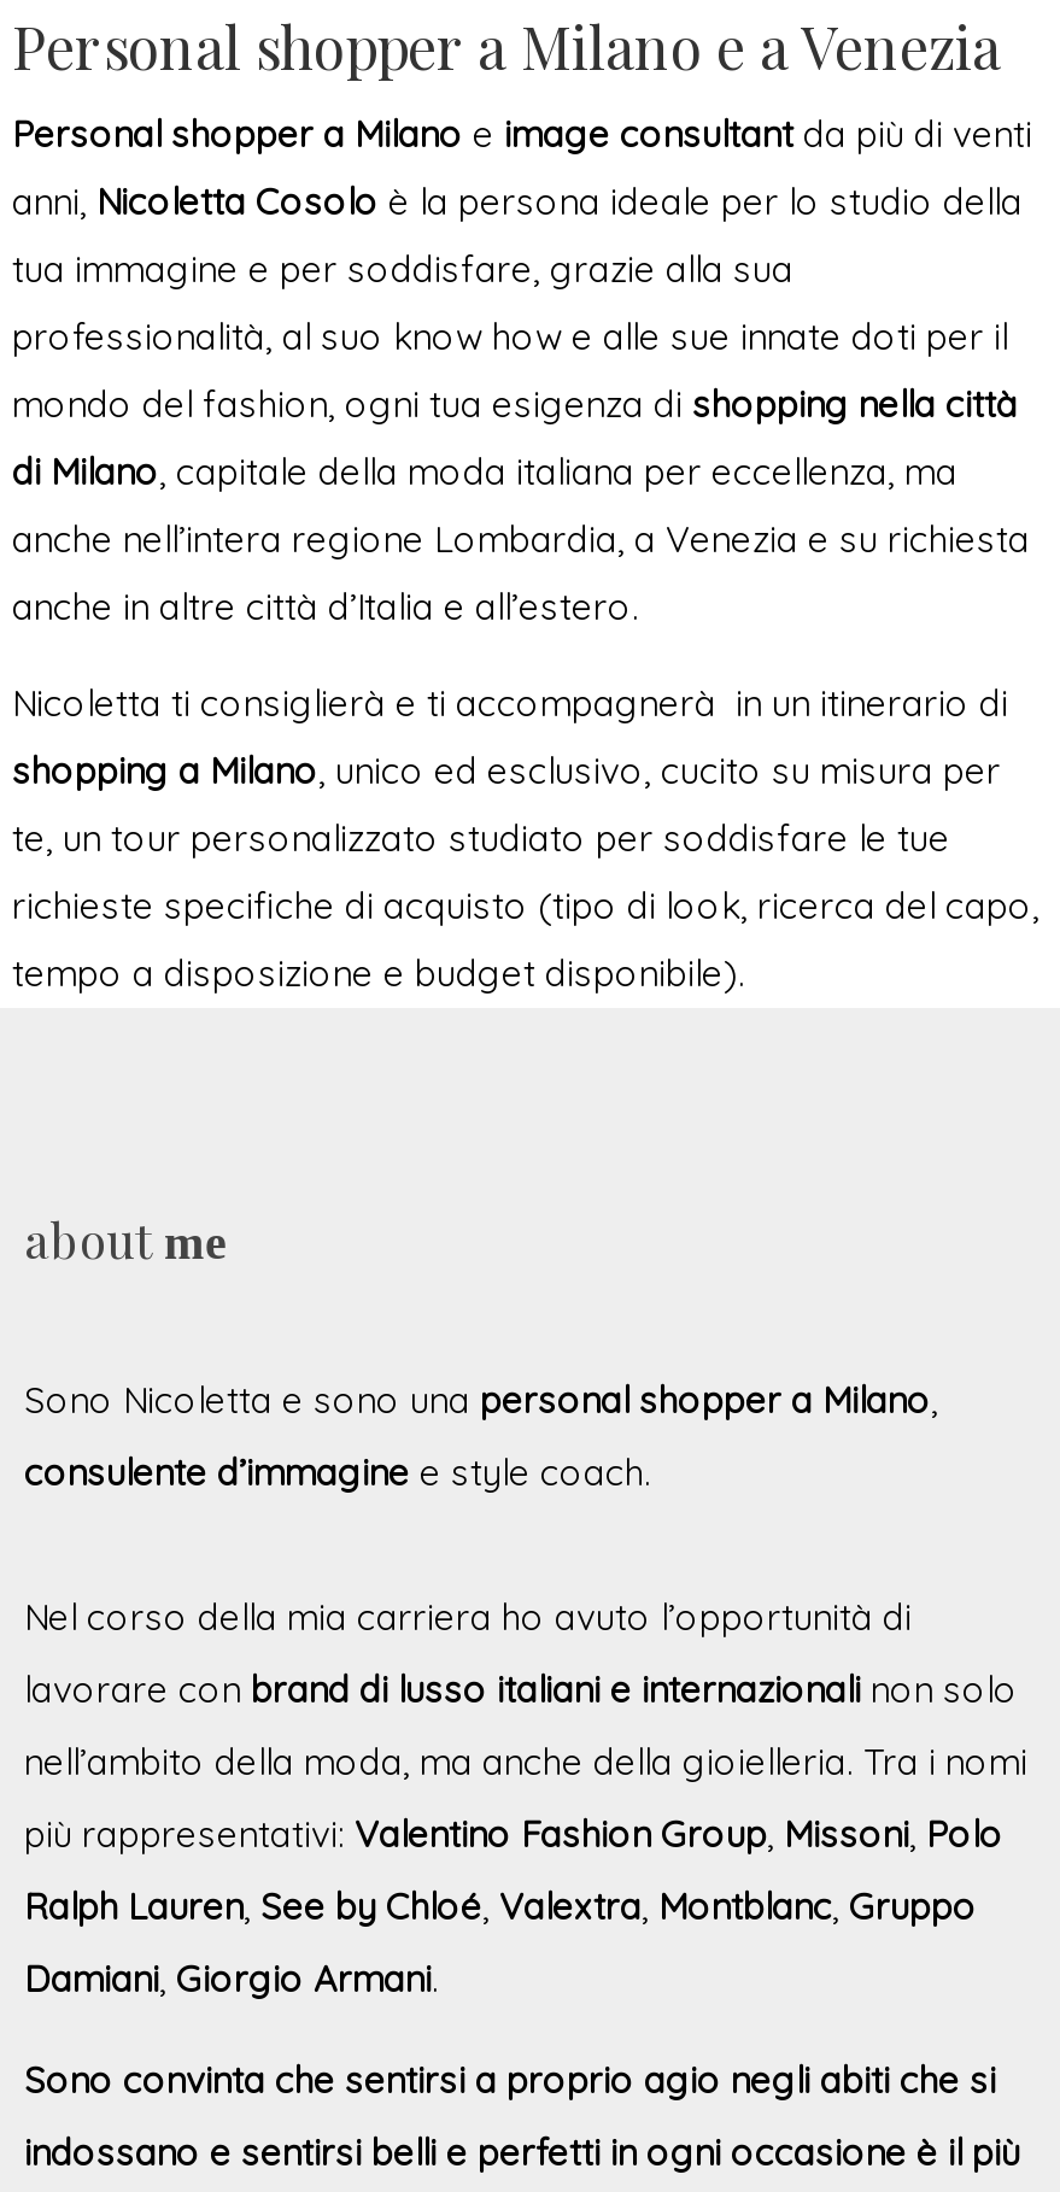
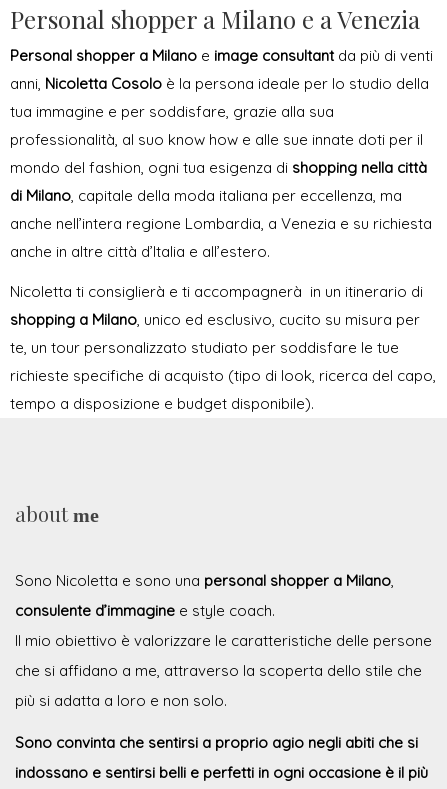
- Nel corso della mia carriera ho avuto l’opportunità di
- lavorare con brand di lusso italiani e internazionali non solo
- nell’ambito della moda, ma anche della gioielleria. Tra i nomi
- più rappresentativi: Valentino Fashion Group, Missoni, Polo
- Ralph Lauren, See by Chloé, Valextra, Montblanc, Gruppo
- Damiani, Giorgio Armani.
+ Il mio obiettivo è valorizzare le caratteristiche delle persone
+ che si affidano a me, attraverso la scoperta dello stile che
+ più si adatta a loro e non solo.
